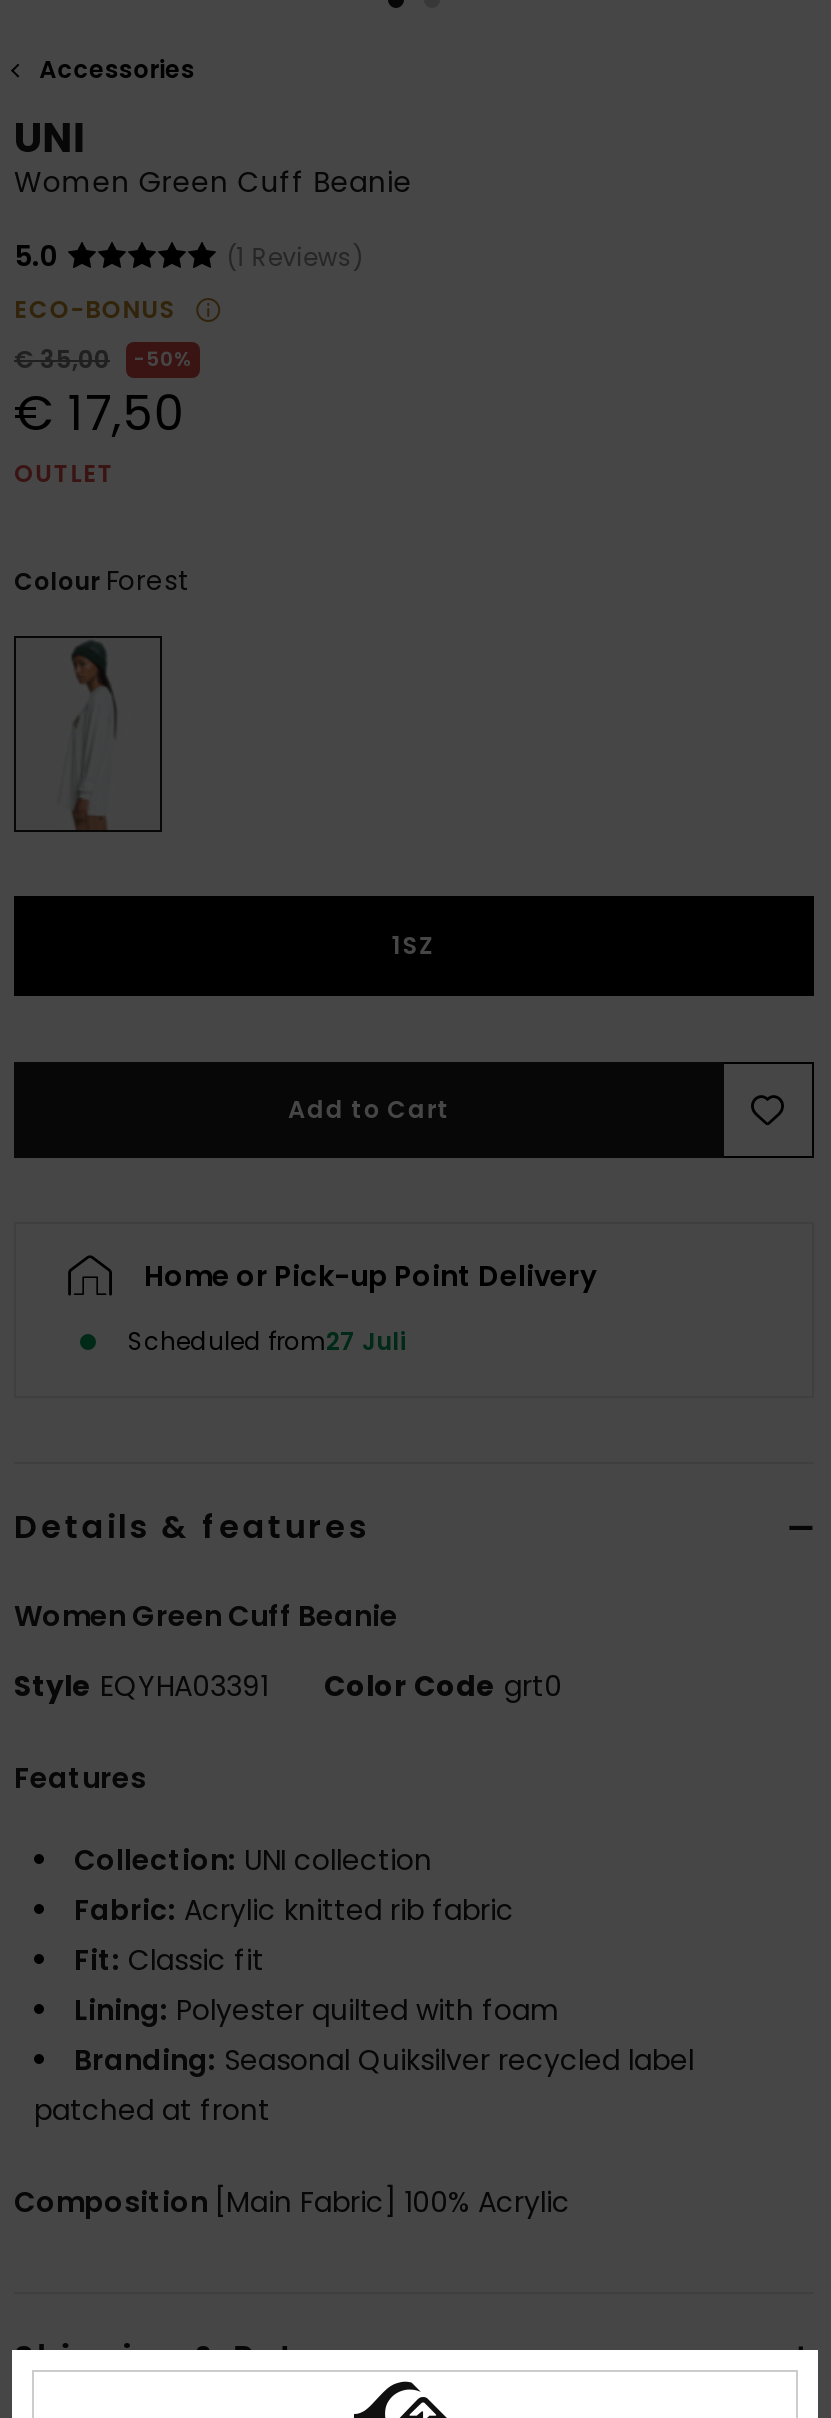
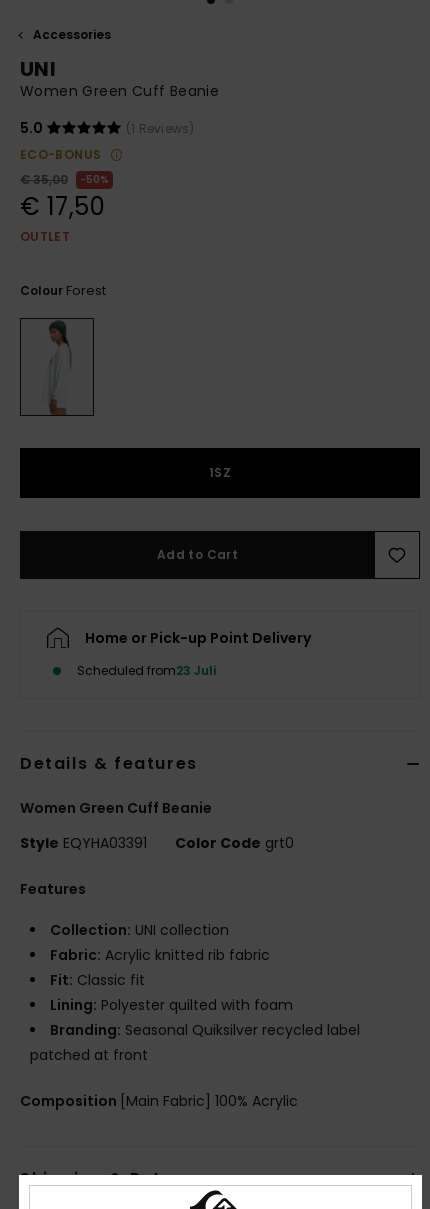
- Scheduled from27 Juli
+ Scheduled from23 Juli
